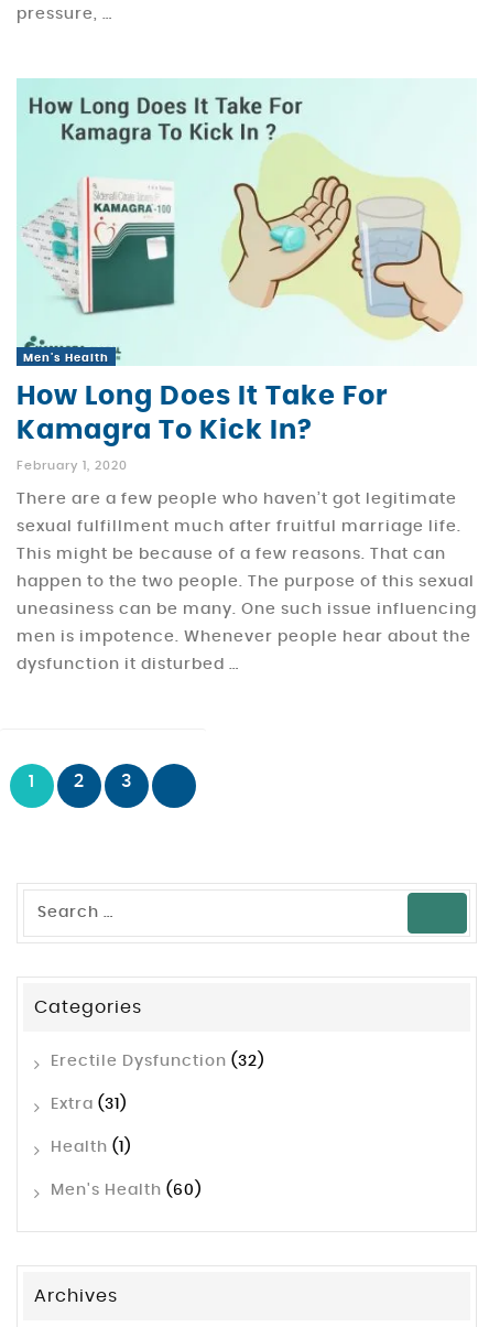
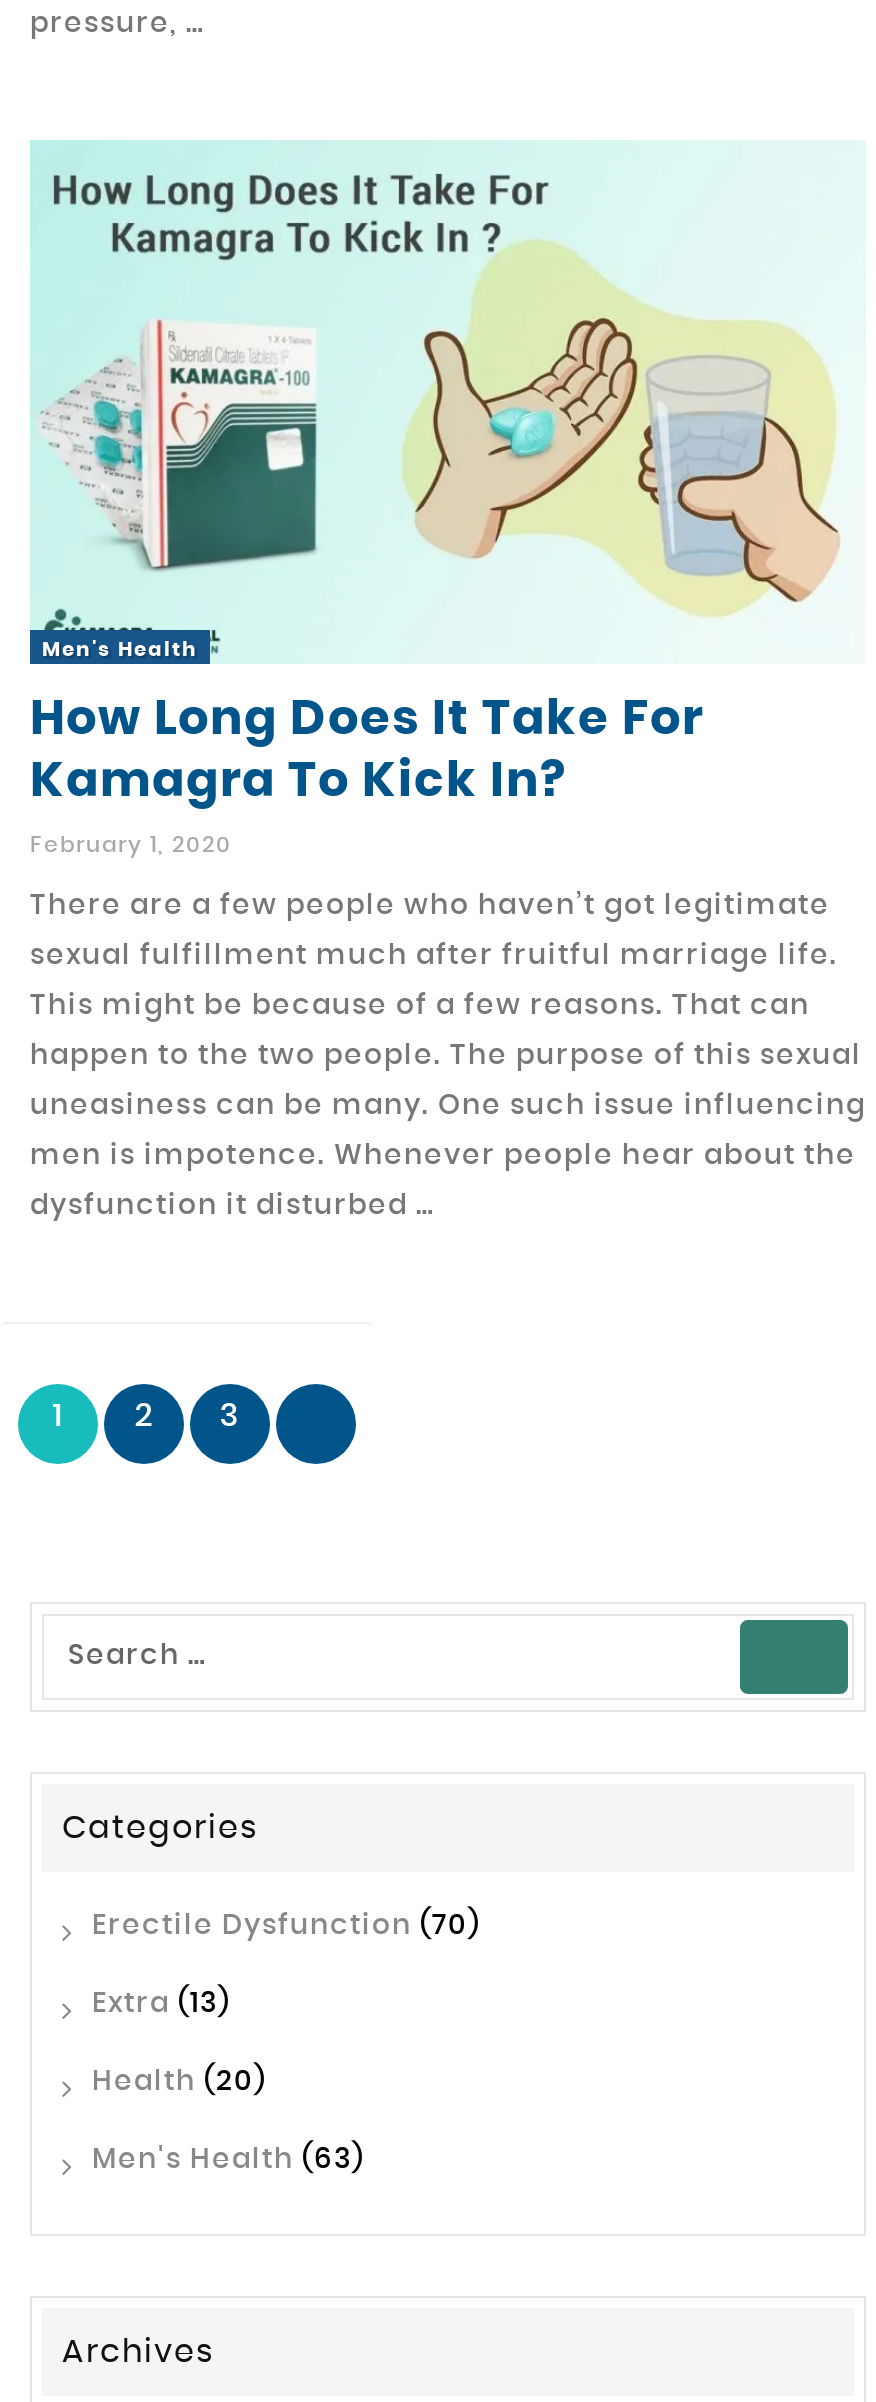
- Erectile Dysfunction (32)
+ Erectile Dysfunction (70)

- Extra (31)
+ Extra (13)

- Health (1)
+ Health (20)

- Men's Health (60)
+ Men's Health (63)
